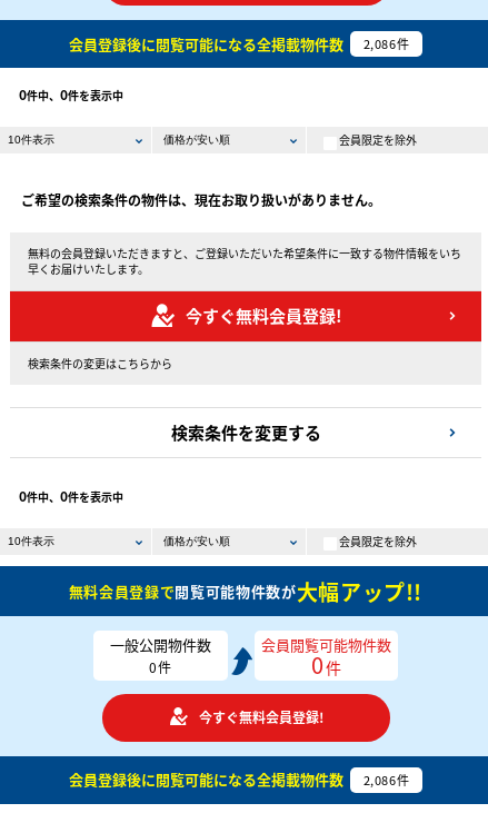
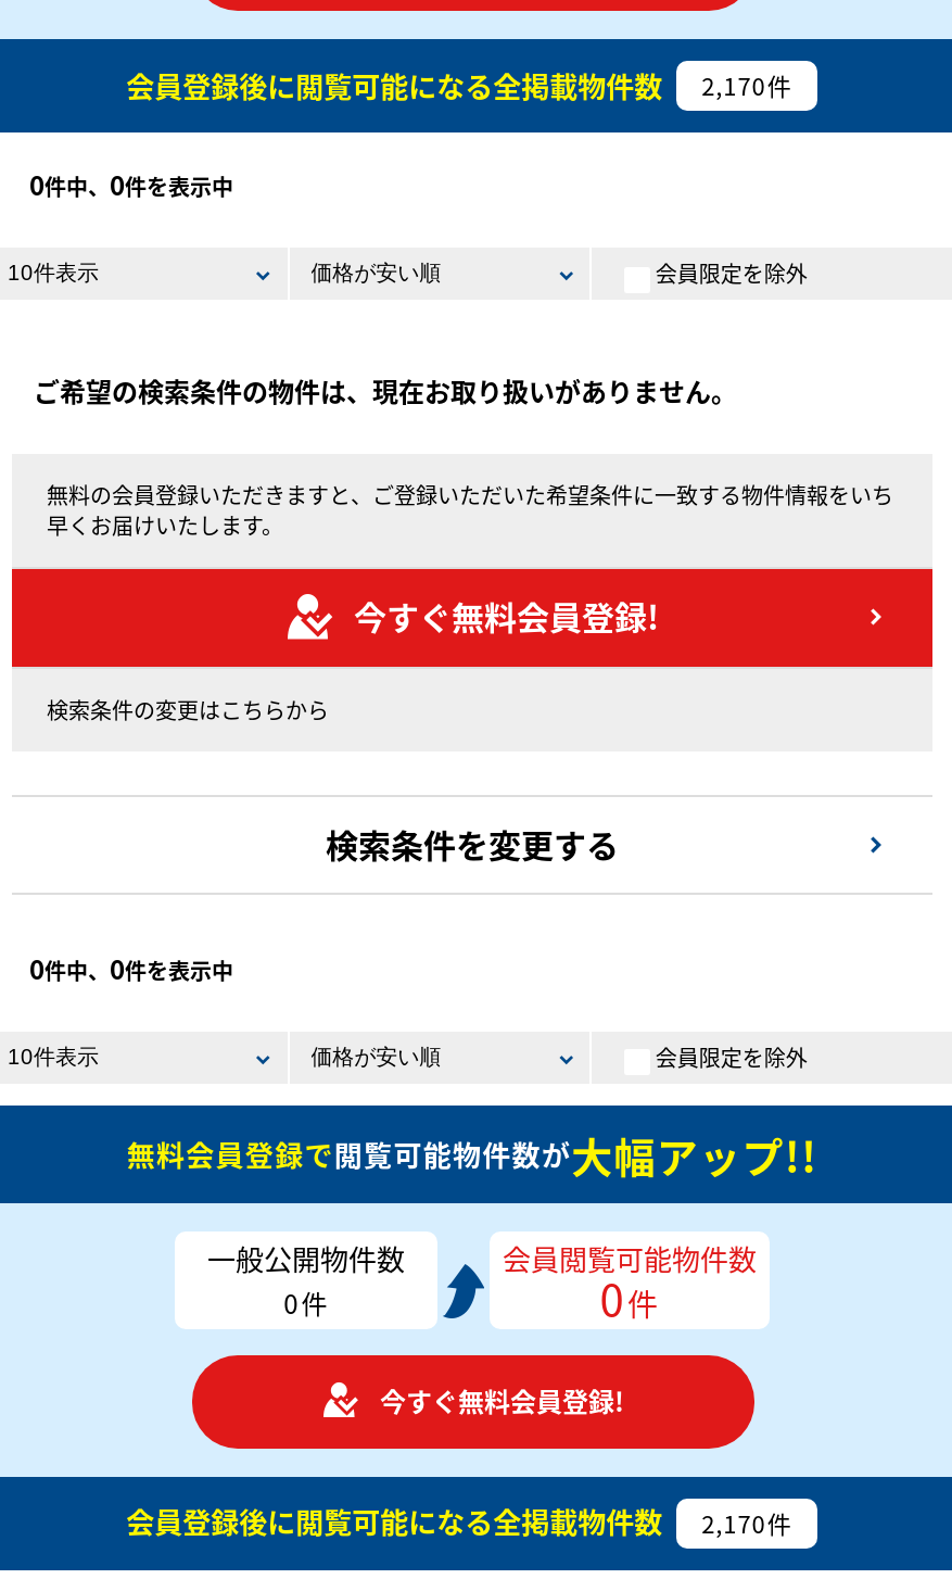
- 会員登録後に閲覧可能になる全掲載物件数 2,086件
+ 会員登録後に閲覧可能になる全掲載物件数 2,170件

- 会員登録後に閲覧可能になる全掲載物件数 2,086件
+ 会員登録後に閲覧可能になる全掲載物件数 2,170件
